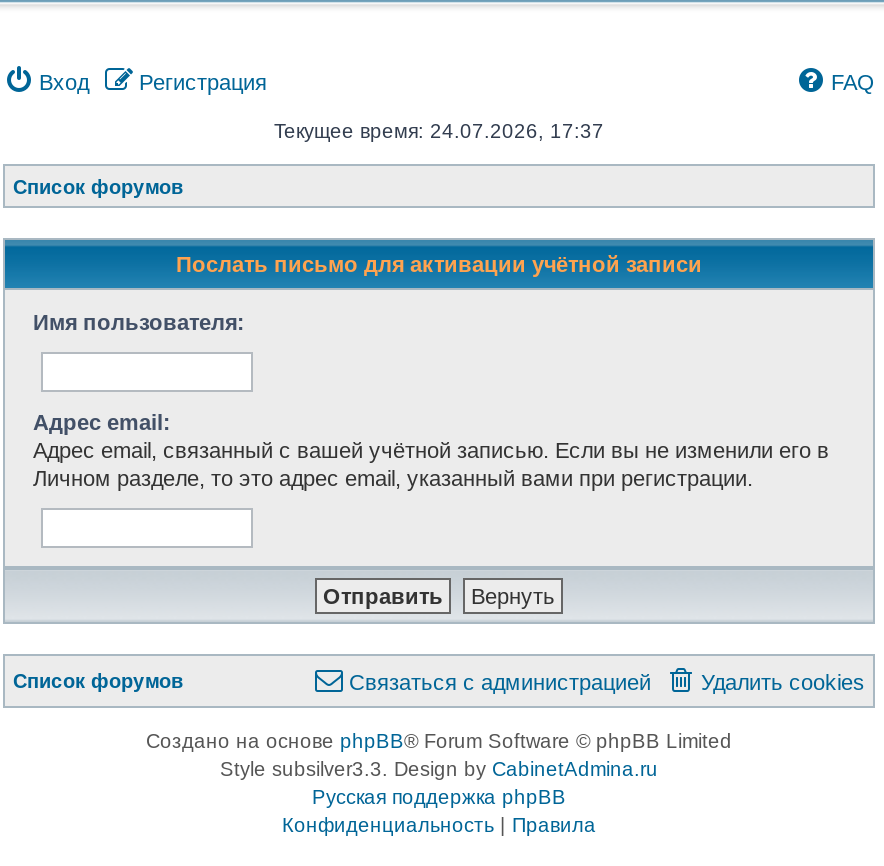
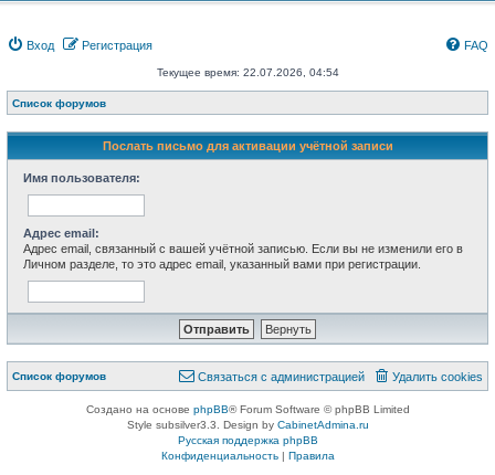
- Текущее время: 24.07.2026, 17:37
+ Текущее время: 22.07.2026, 04:54
